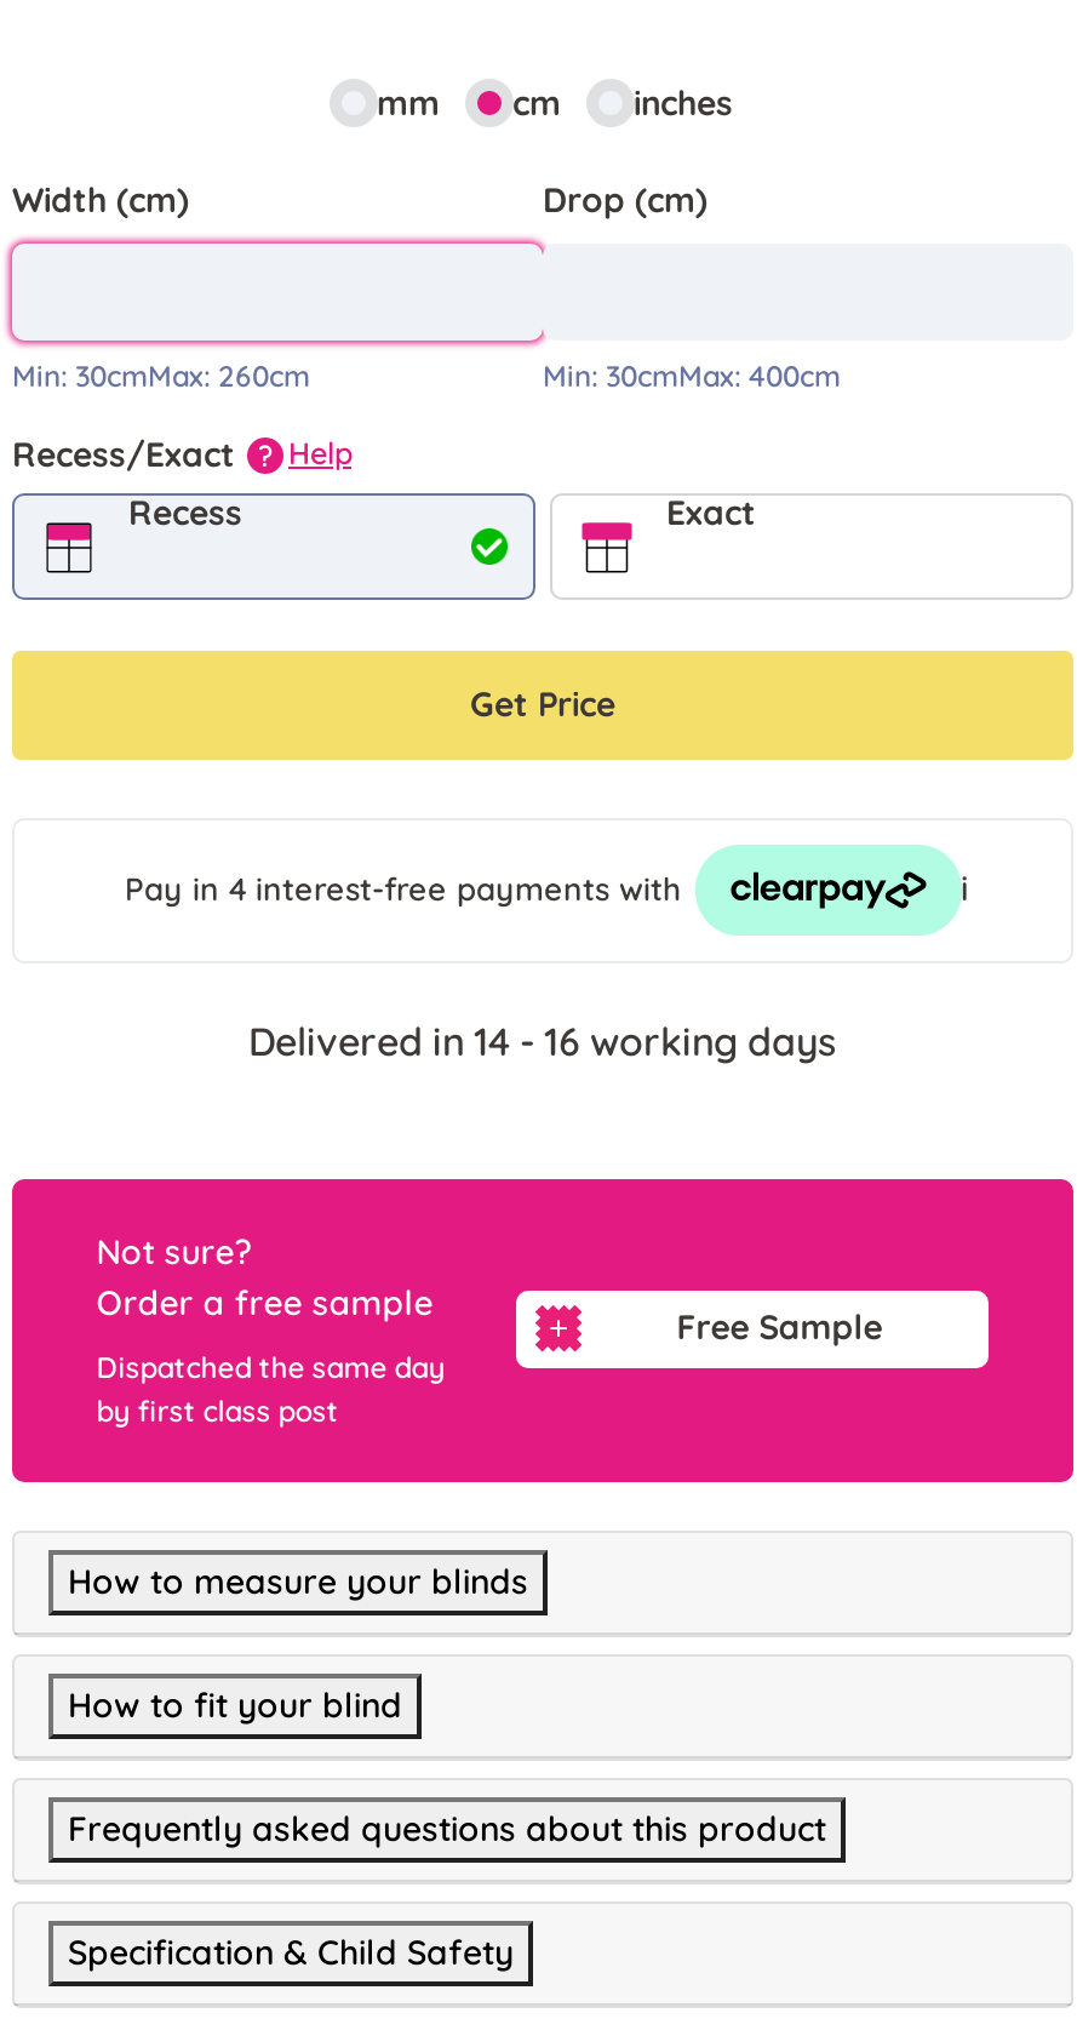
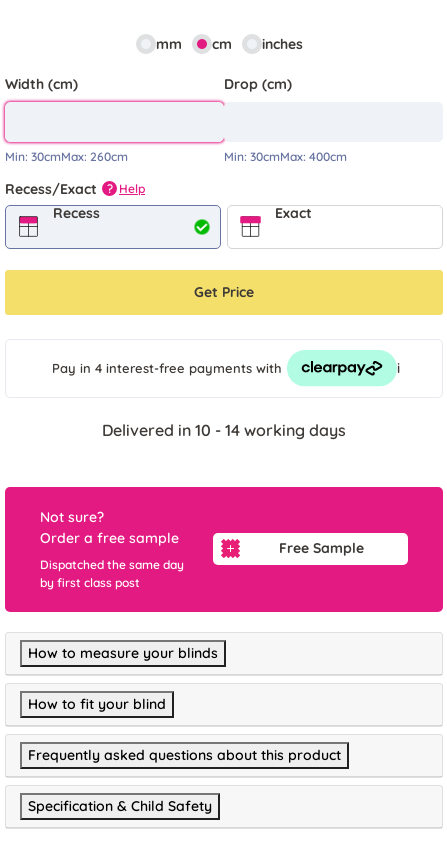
- Delivered in 14 - 16 working days
+ Delivered in 10 - 14 working days
